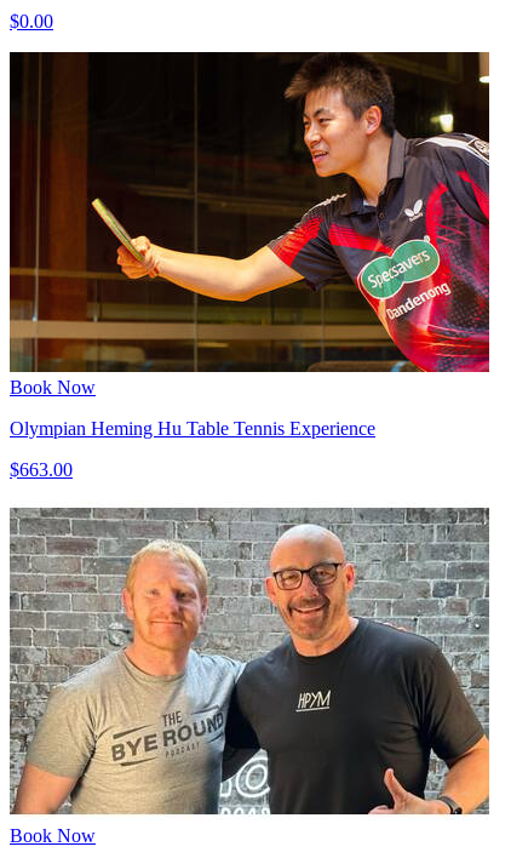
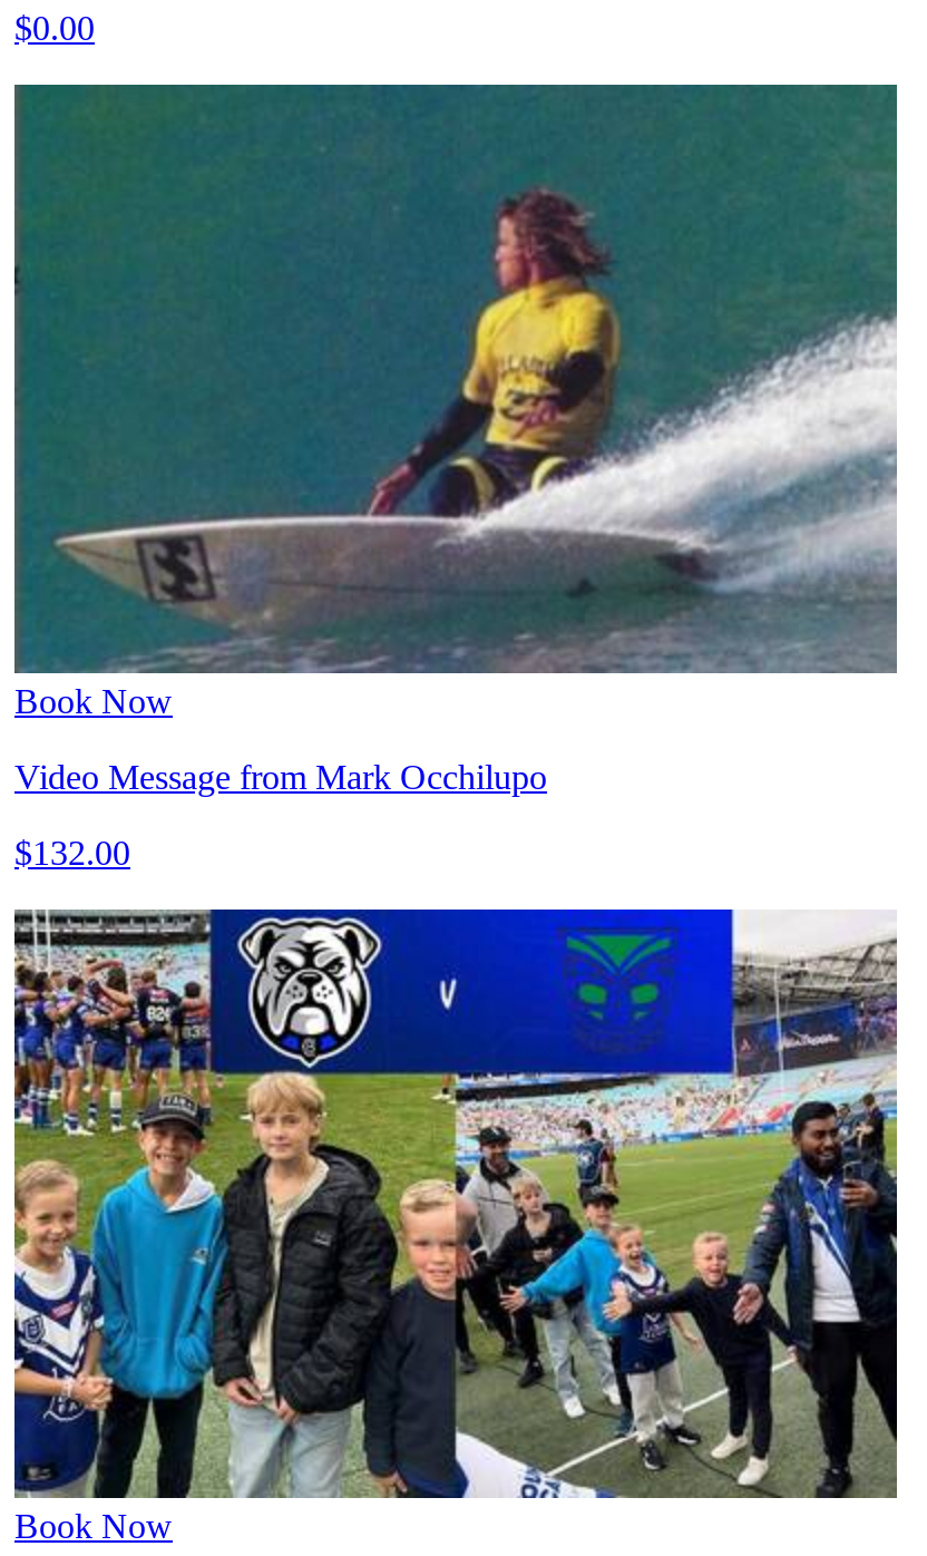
- [image]
- Olympian Heming Hu Table Tennis Experience
+ [image]
+ Video Message from Mark Occhilupo

- $663.00
+ $132.00

- [image]
+ [image]
